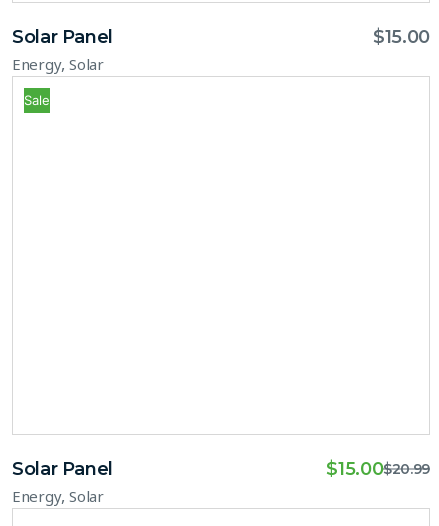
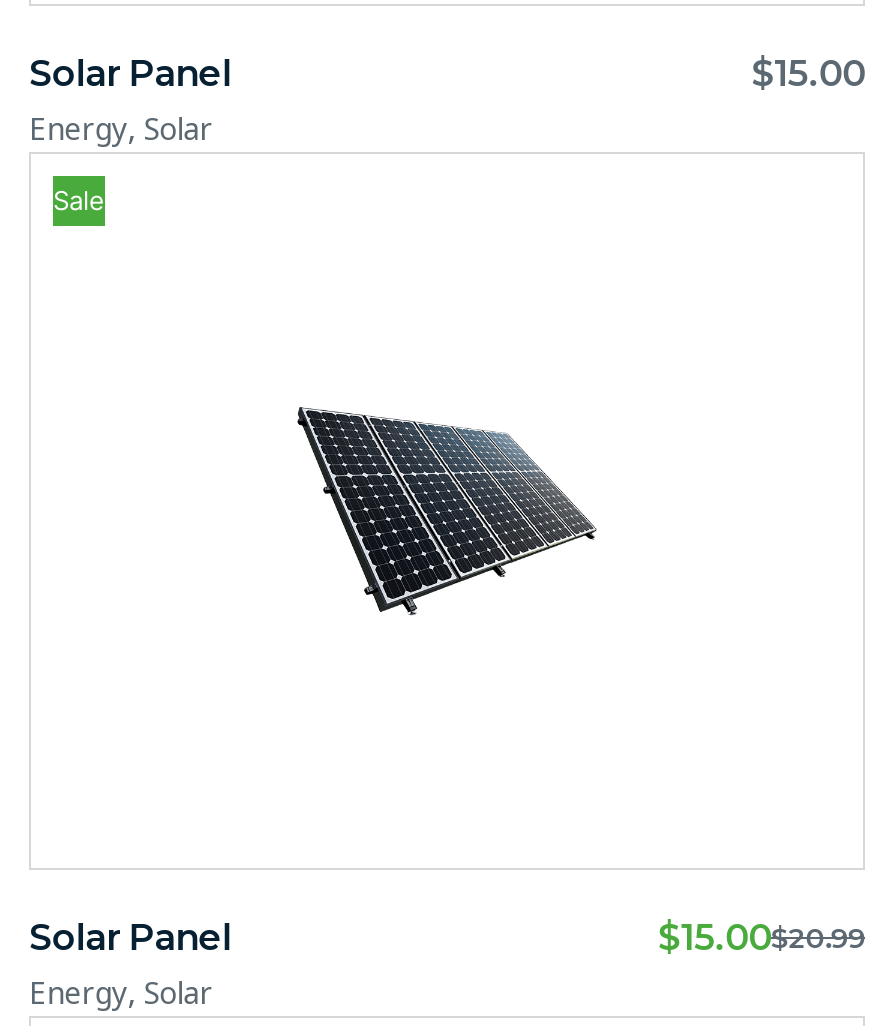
+ [image]
